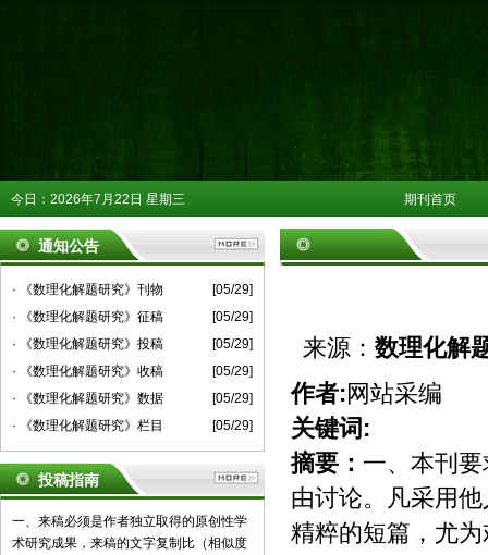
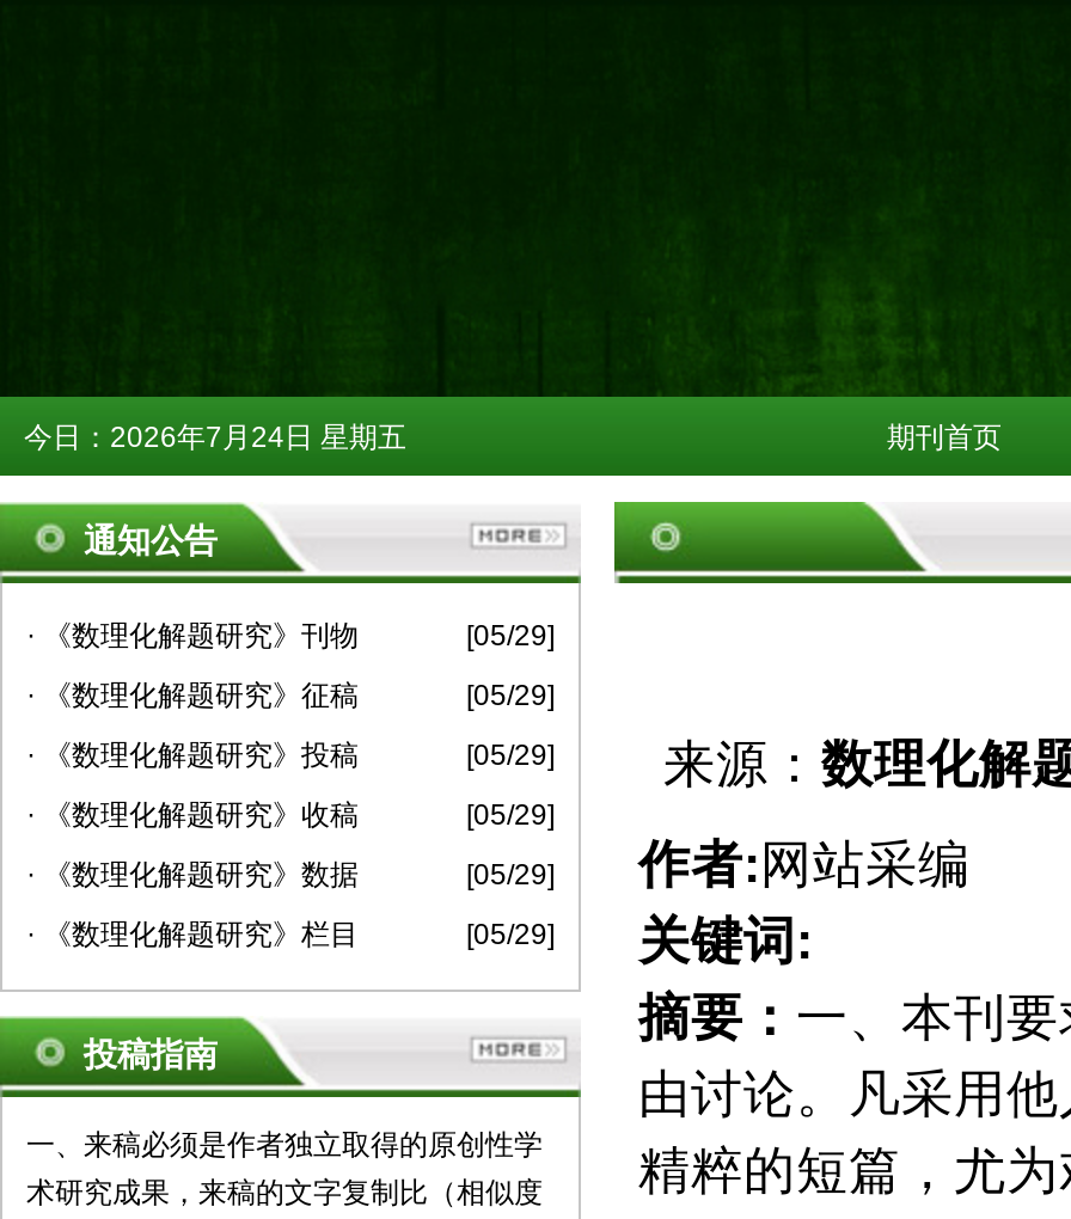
- 今日：2026年7月22日 星期三
+ 今日：2026年7月24日 星期五
